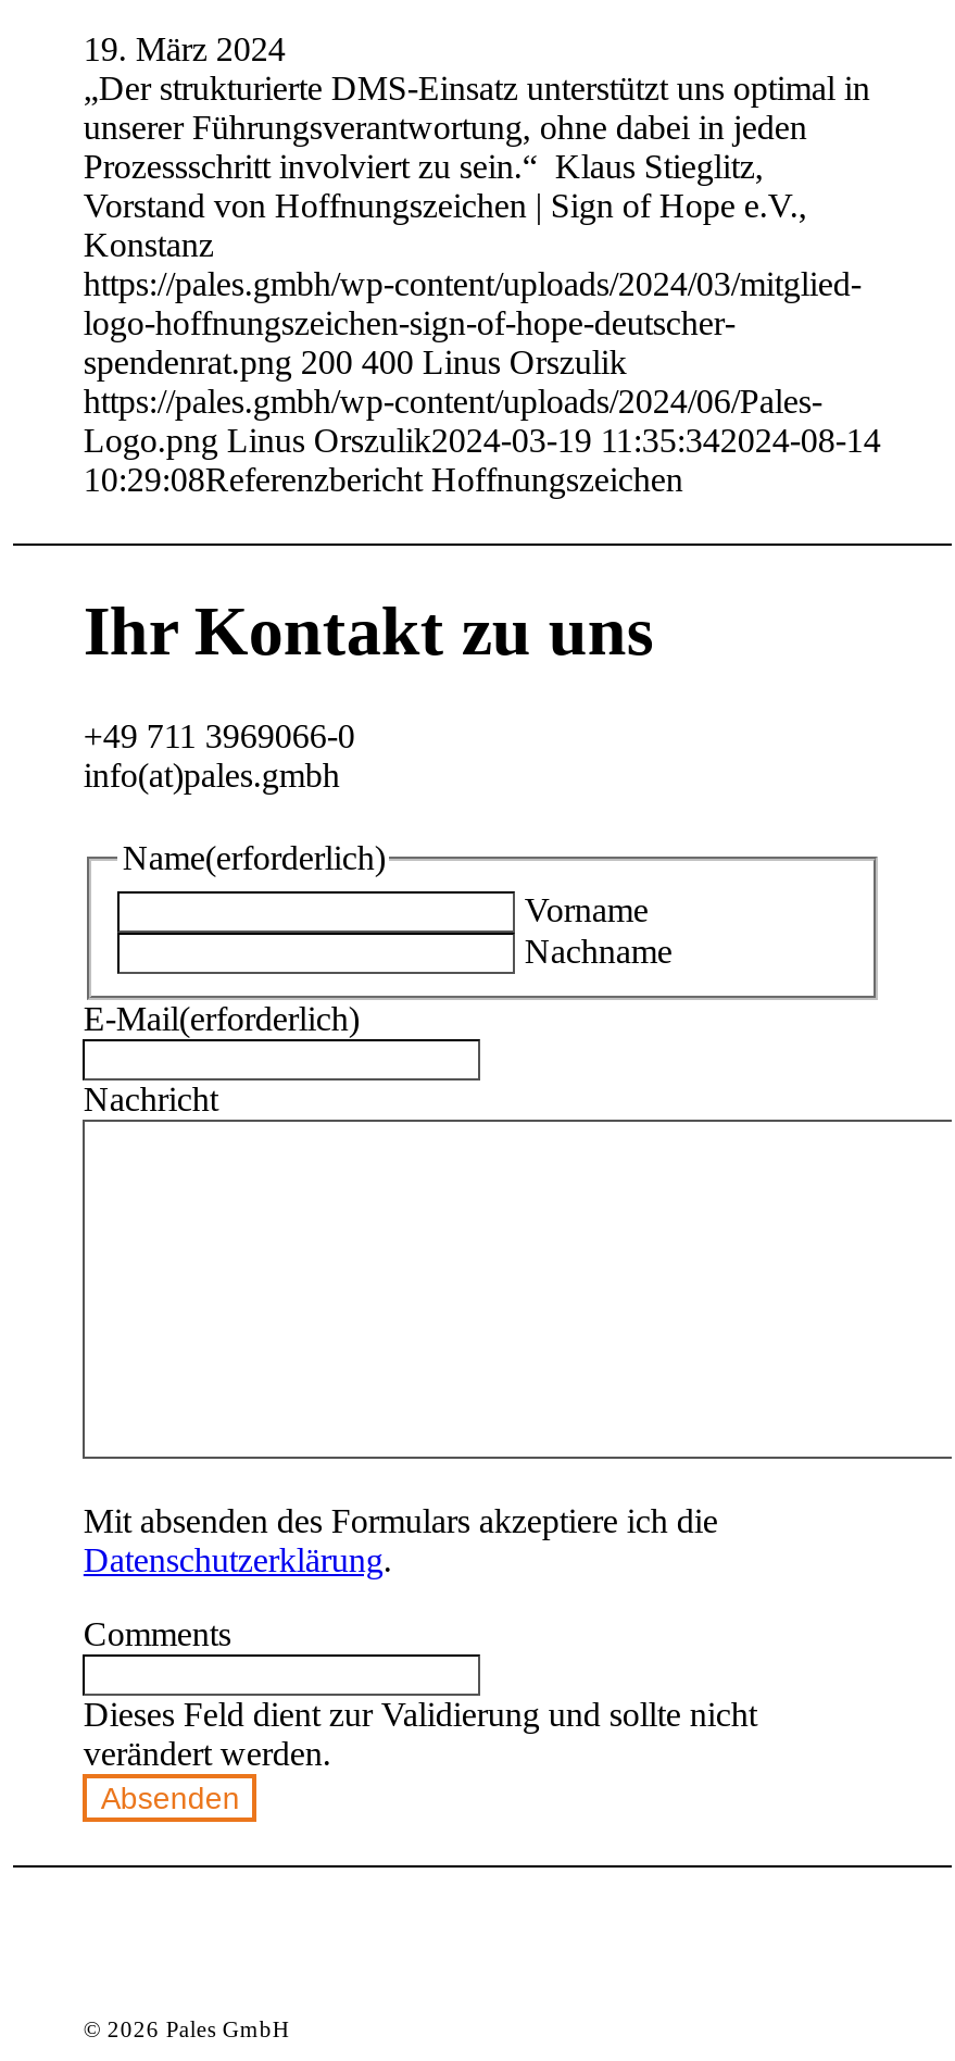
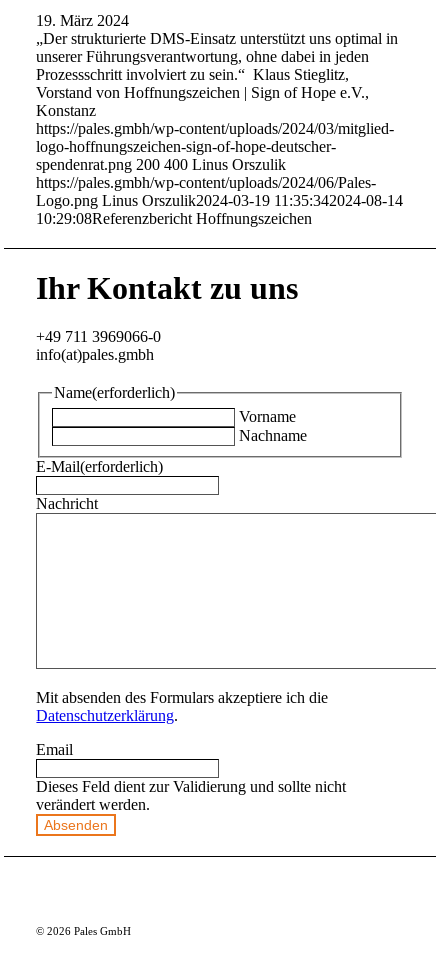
- Comments
+ Email
